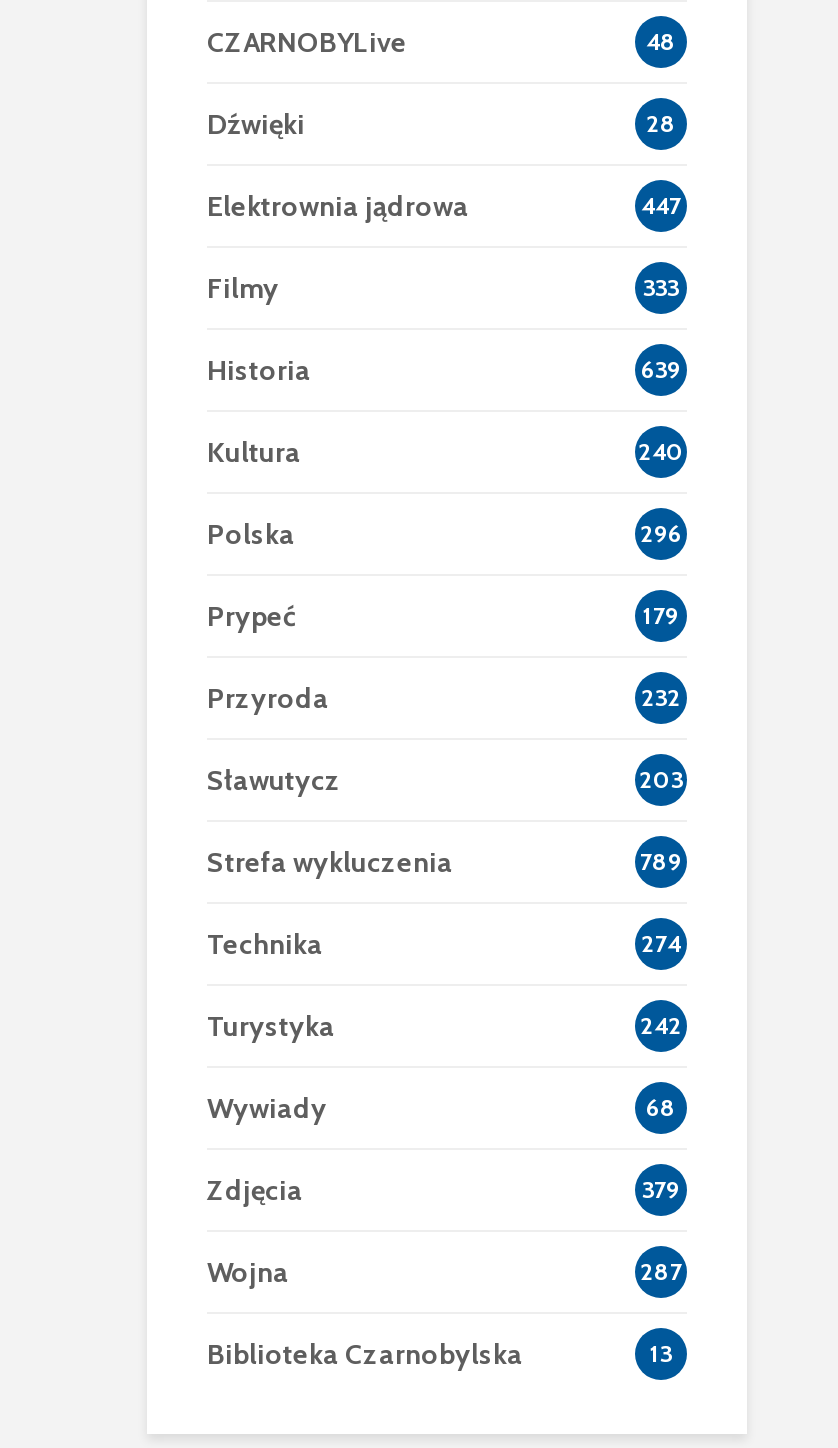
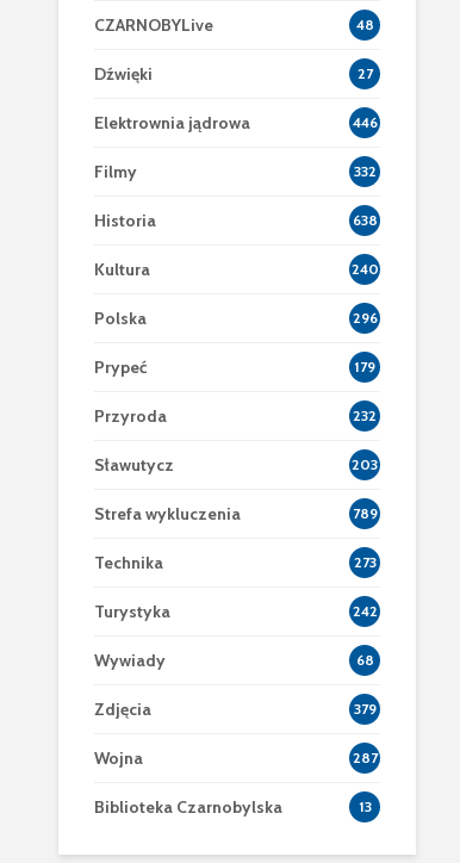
- 28
+ 27

- 447
+ 446

- 333
+ 332

- 639
+ 638

- 274
+ 273
